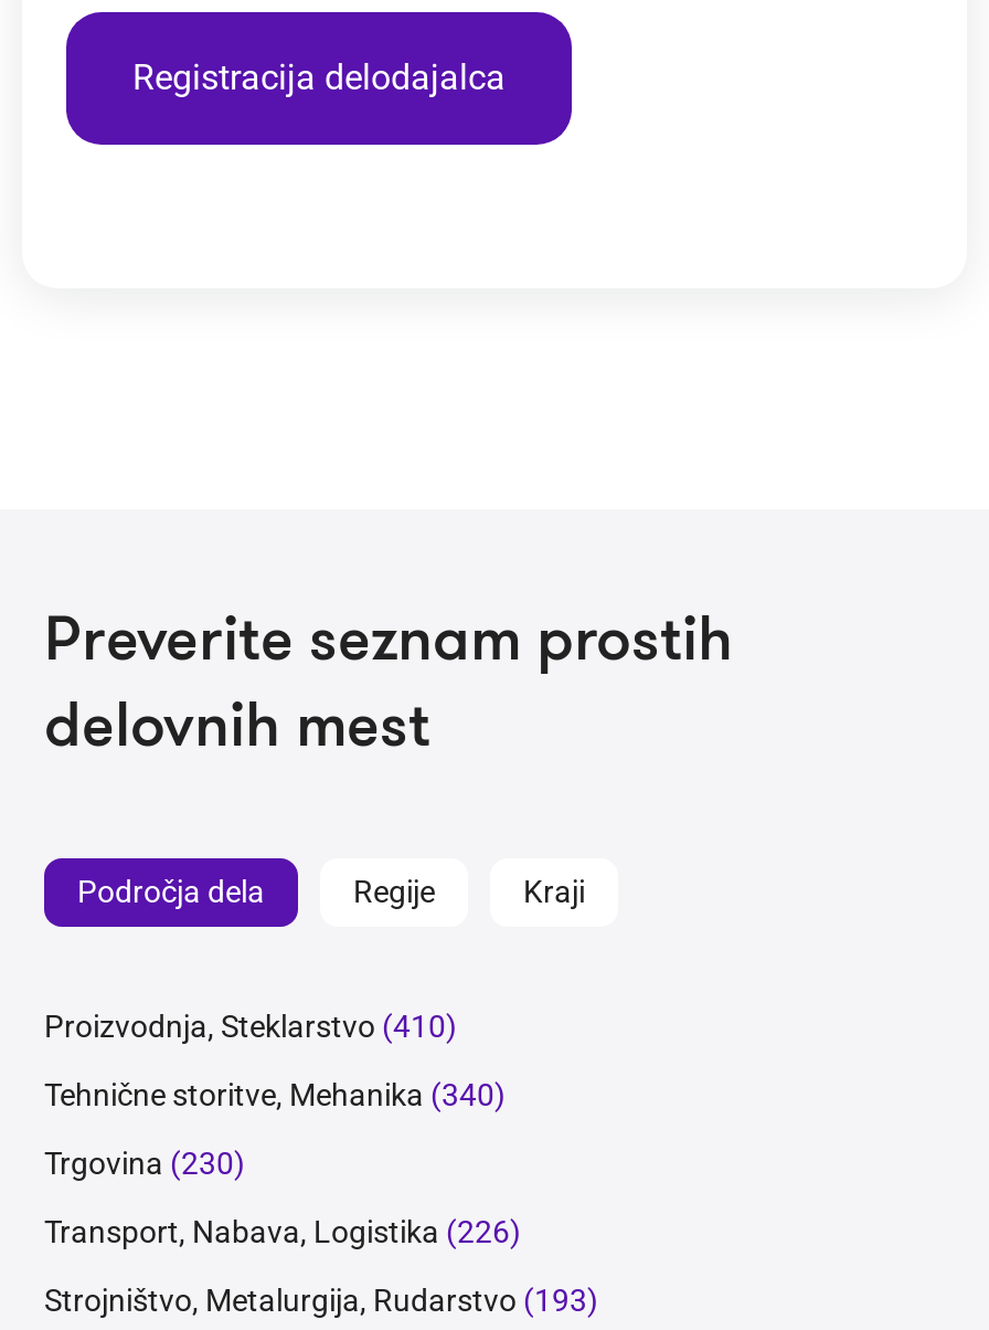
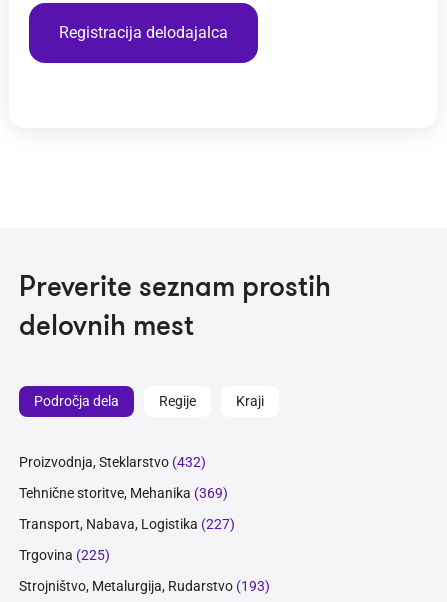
- Proizvodnja, Steklarstvo (410)
+ Proizvodnja, Steklarstvo (432)

- Tehnične storitve, Mehanika (340)
+ Tehnične storitve, Mehanika (369)

- Trgovina (230)
+ Transport, Nabava, Logistika (227)

- Transport, Nabava, Logistika (226)
+ Trgovina (225)
